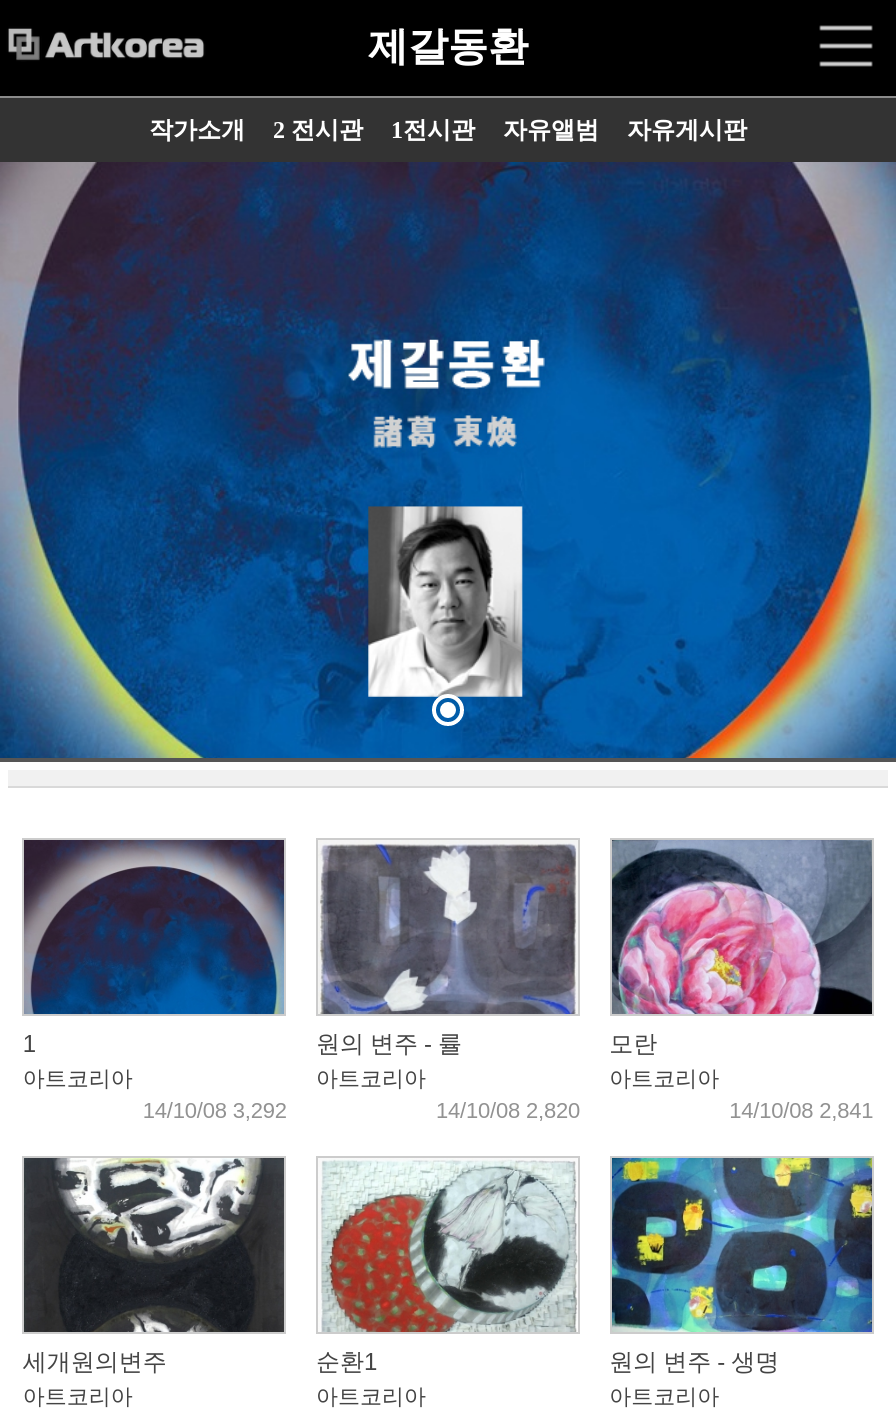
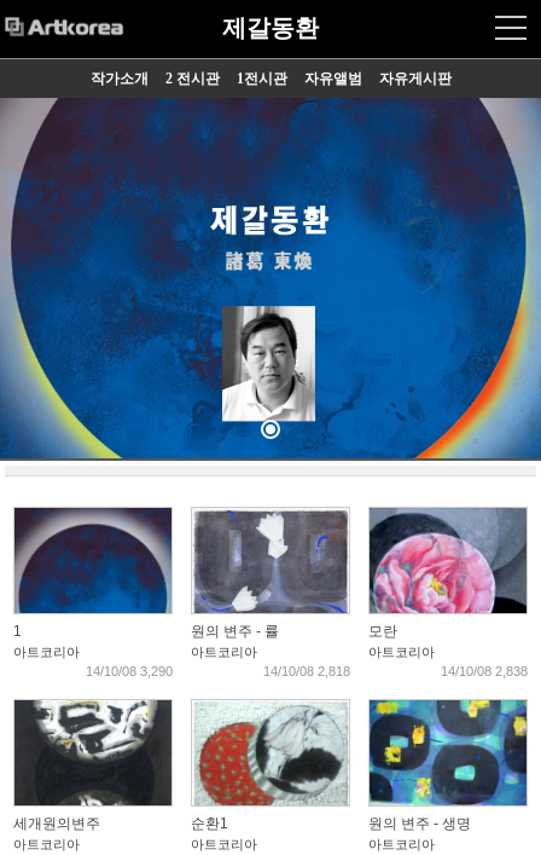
- 14/10/08 3,292
+ 14/10/08 3,290

- 14/10/08 2,820
+ 14/10/08 2,818

- 14/10/08 2,841
+ 14/10/08 2,838
